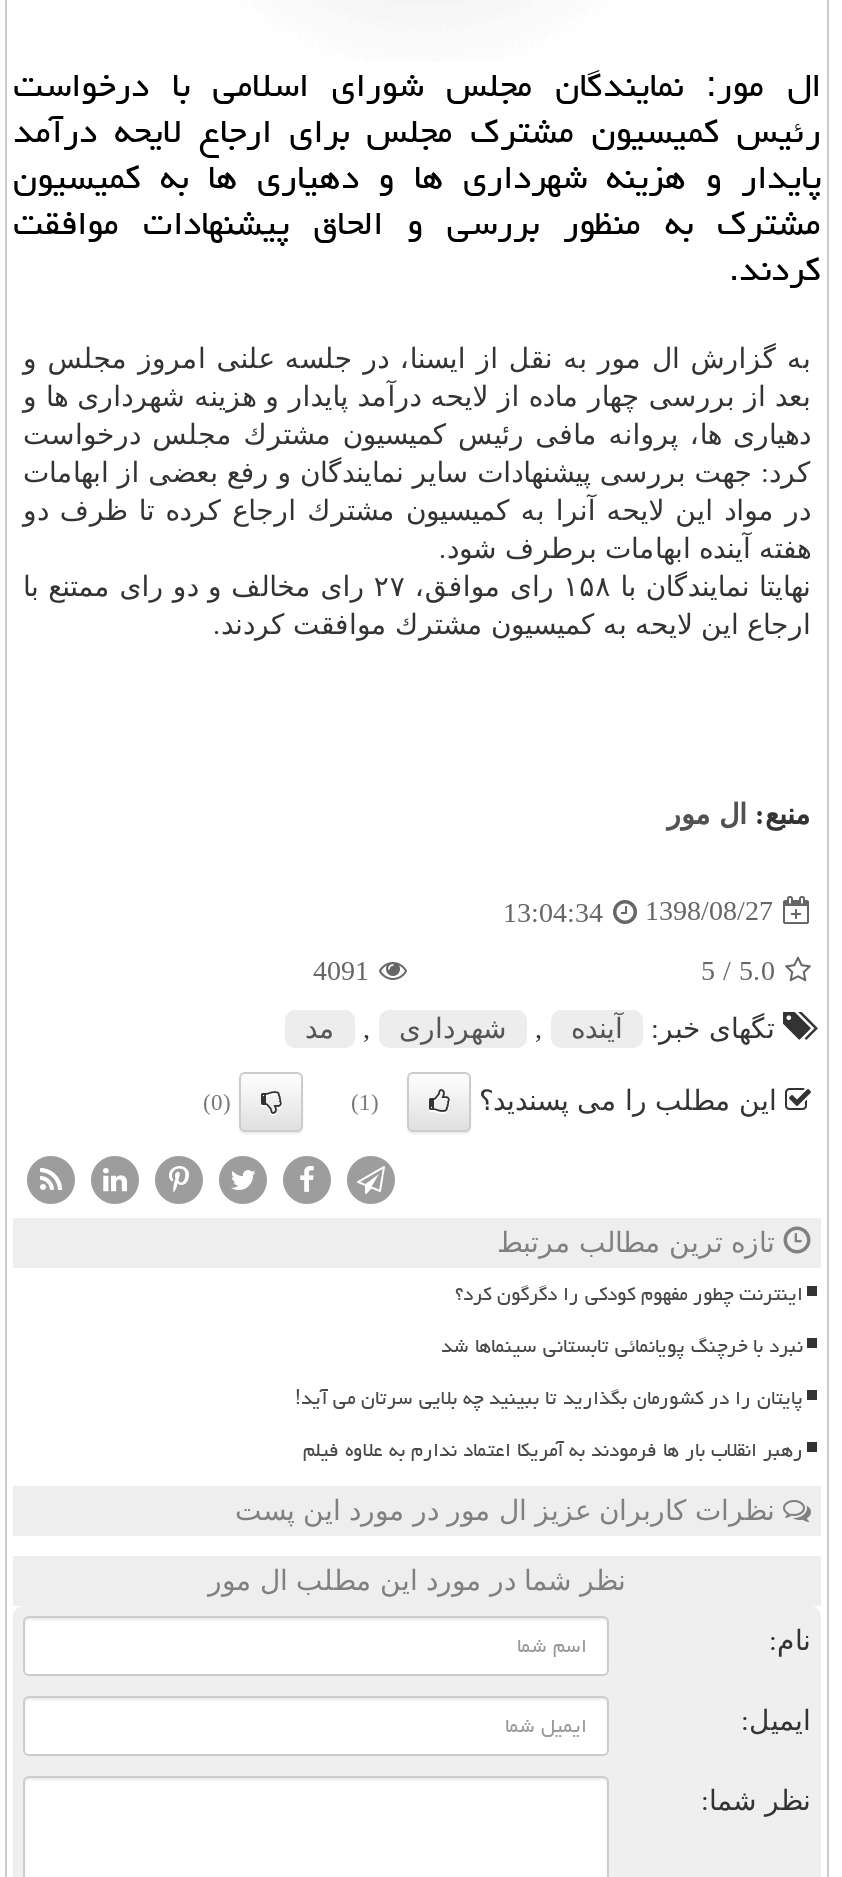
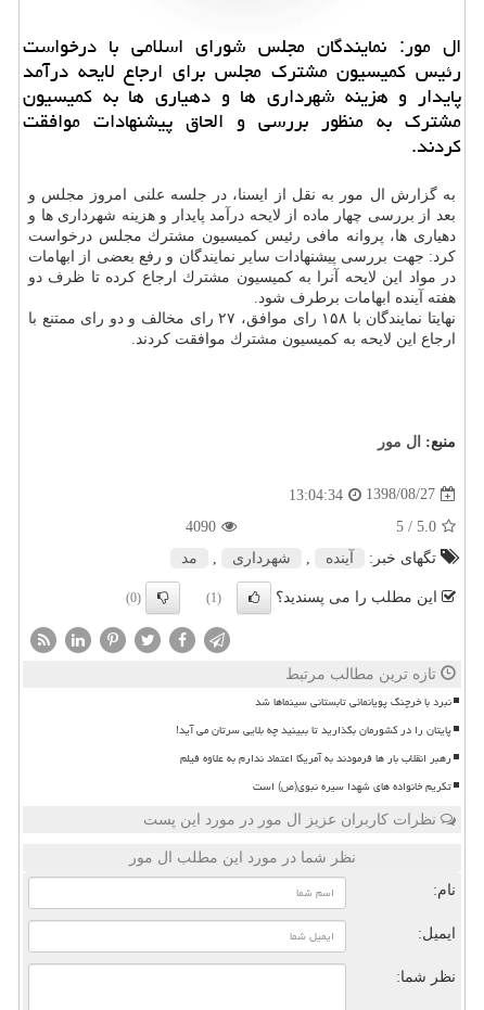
- 4091
+ 4090

- اینترنت چطور مفهوم کودکی را دگرگون کرد؟

moved up: نبرد با خرچنگ پویانمائی تابستانی سینماها شد | پایتان را در کشورمان بگذارید تا ببینید چه بلایی سرتان می آید!

+ تکریم خانواده های شهدا سیره نبوی(ص) است
